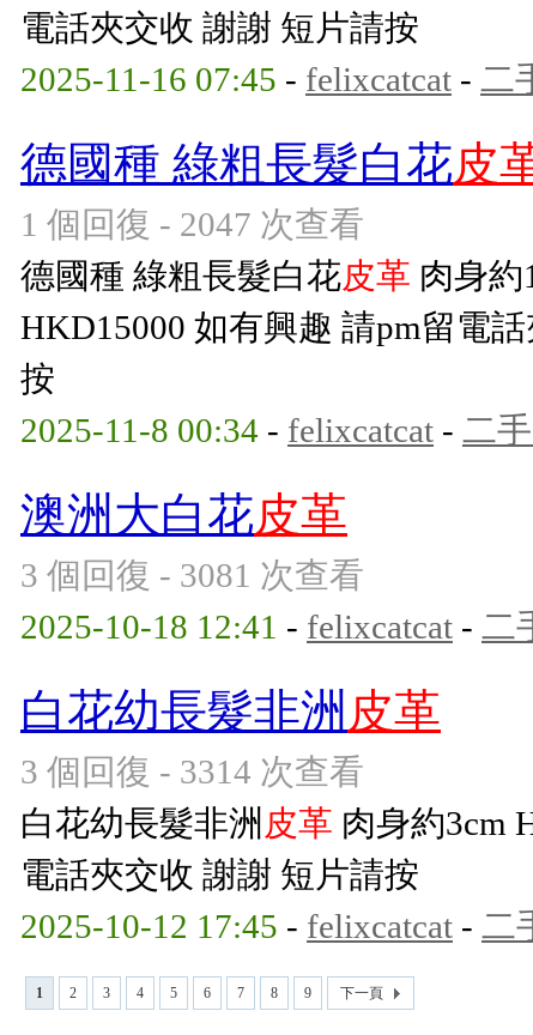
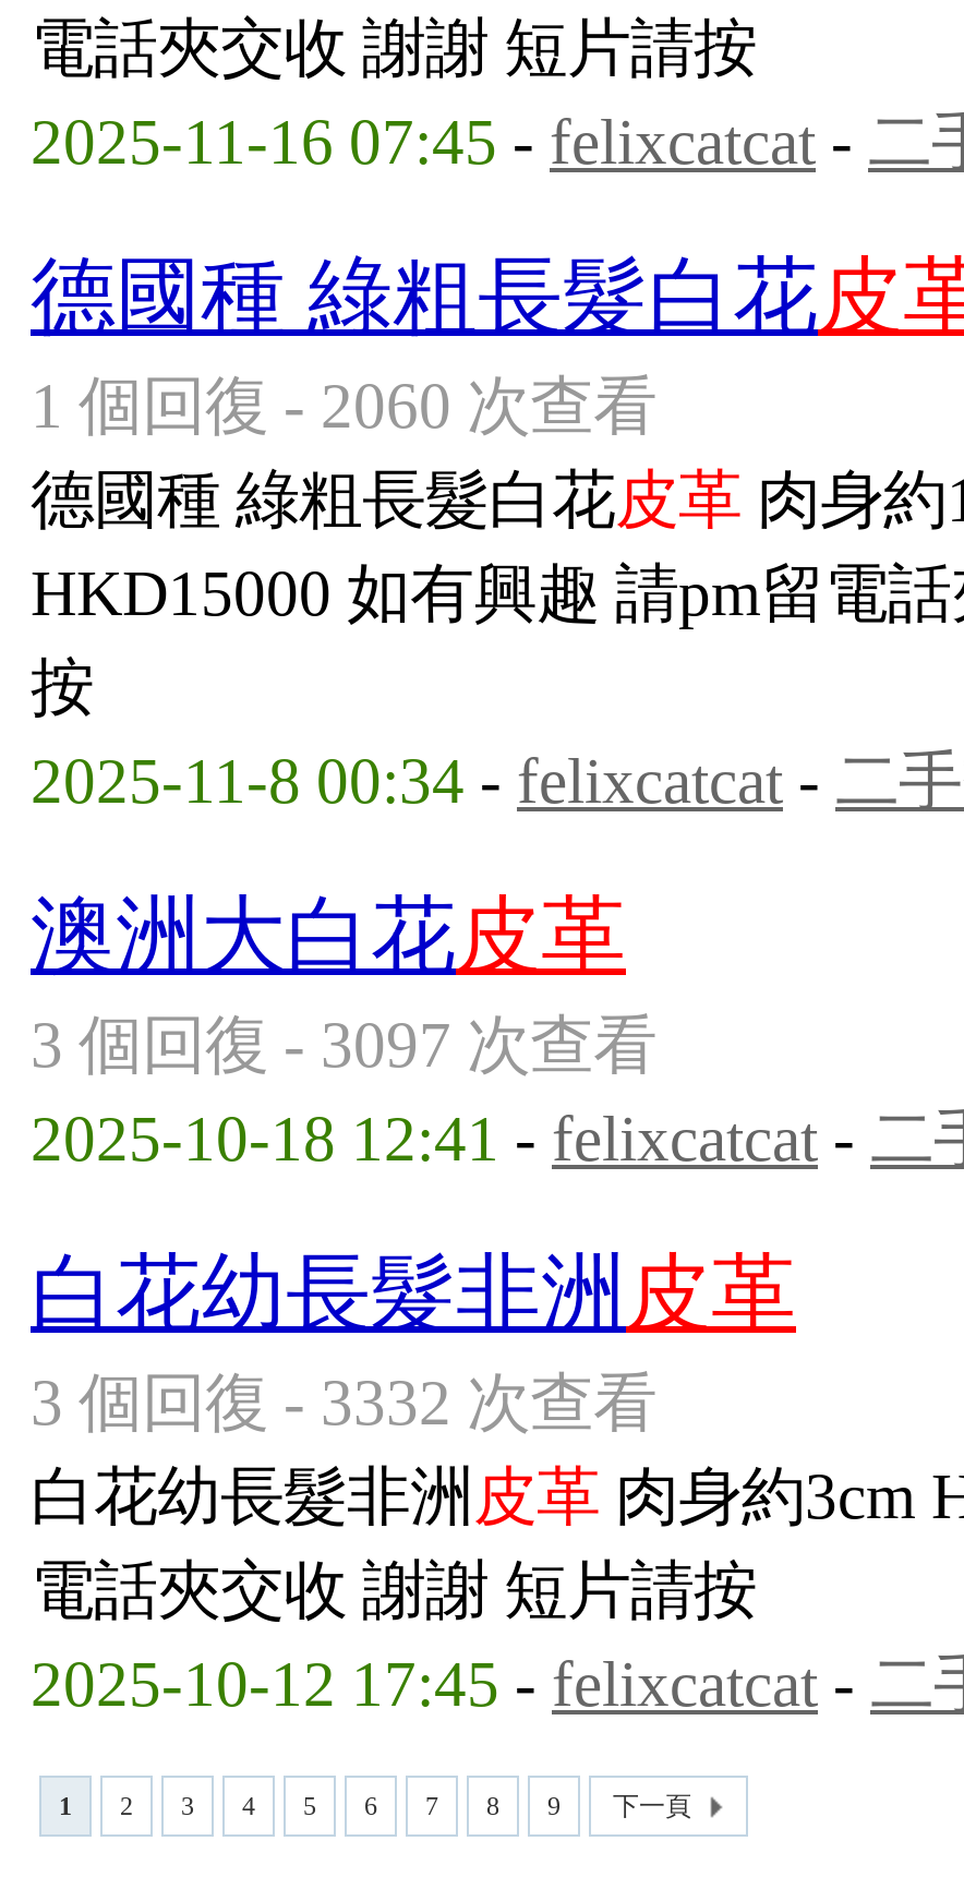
- 1 個回復 - 2047 次查看
+ 1 個回復 - 2060 次查看

- 3 個回復 - 3081 次查看
+ 3 個回復 - 3097 次查看

- 3 個回復 - 3314 次查看
+ 3 個回復 - 3332 次查看
